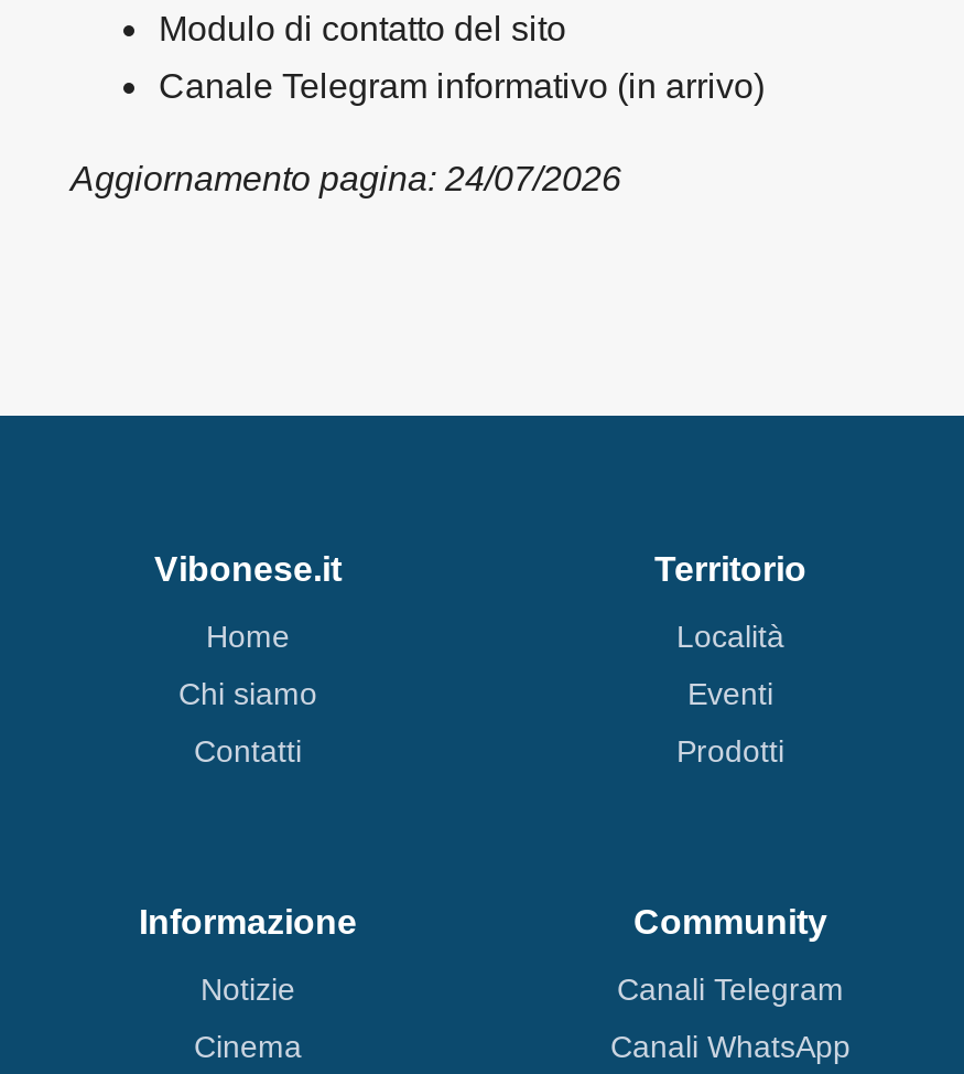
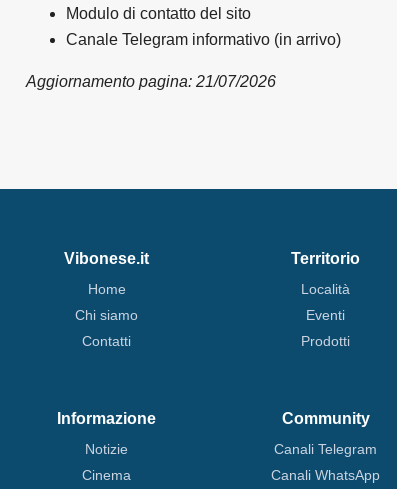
- Aggiornamento pagina: 24/07/2026
+ Aggiornamento pagina: 21/07/2026
